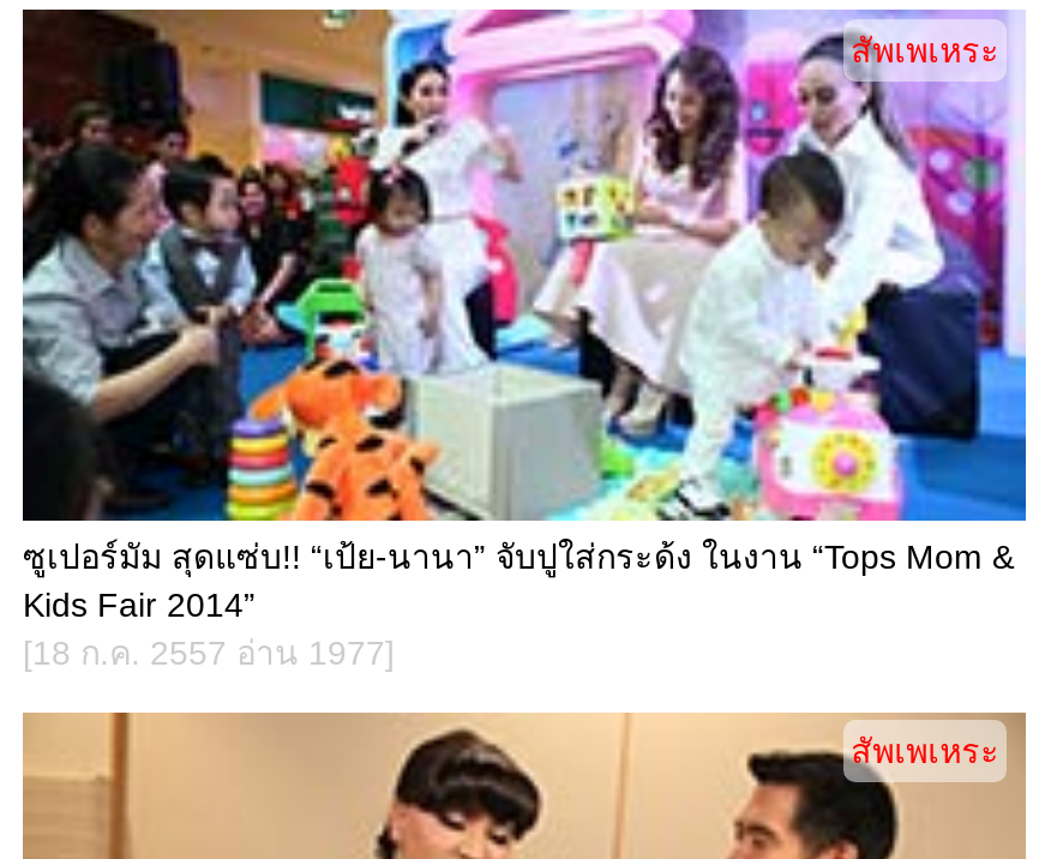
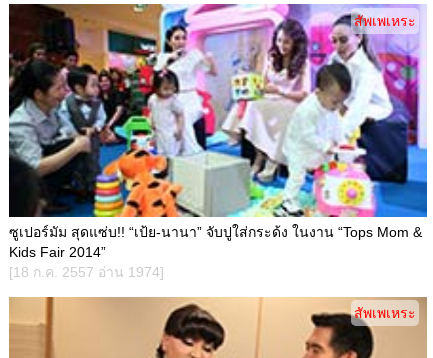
- [18 ก.ค. 2557 อ่าน 1977]
+ [18 ก.ค. 2557 อ่าน 1974]
